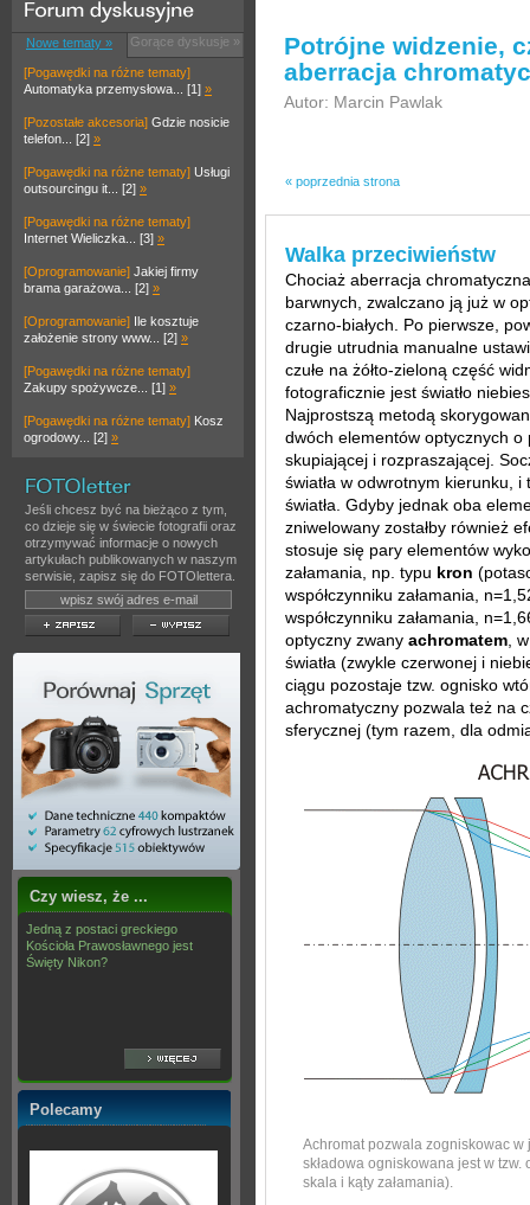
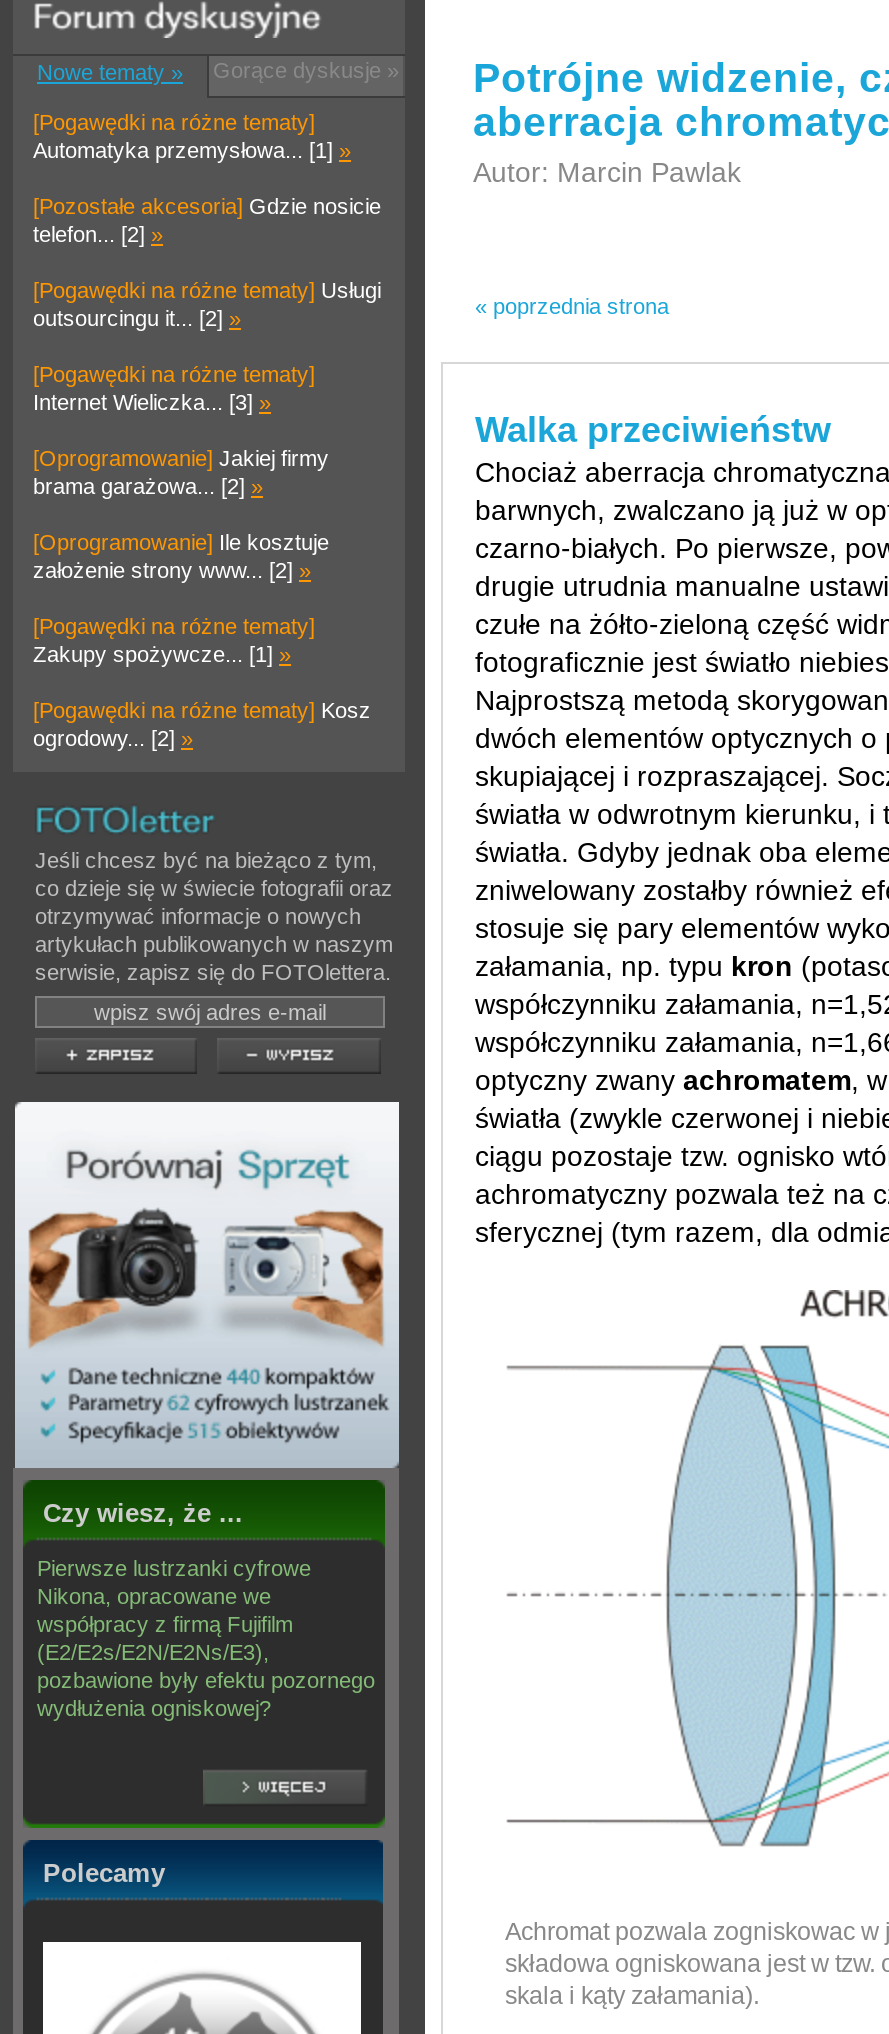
- Jedną z postaci greckiego
- Kościoła Prawosławnego jest
- Święty Nikon?
+ Pierwsze lustrzanki cyfrowe
+ Nikona, opracowane we
+ współpracy z firmą Fujifilm
+ (E2/E2s/E2N/E2Ns/E3),
+ pozbawione były efektu pozornego
+ wydłużenia ogniskowej?
